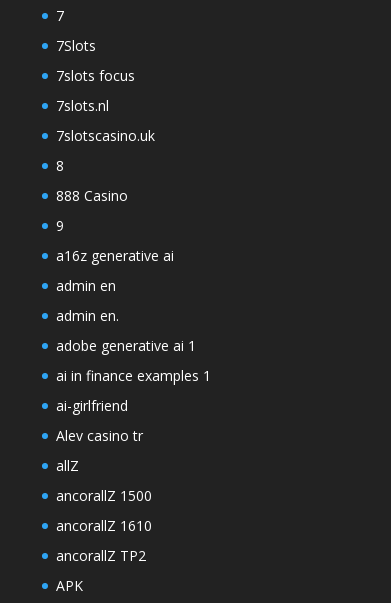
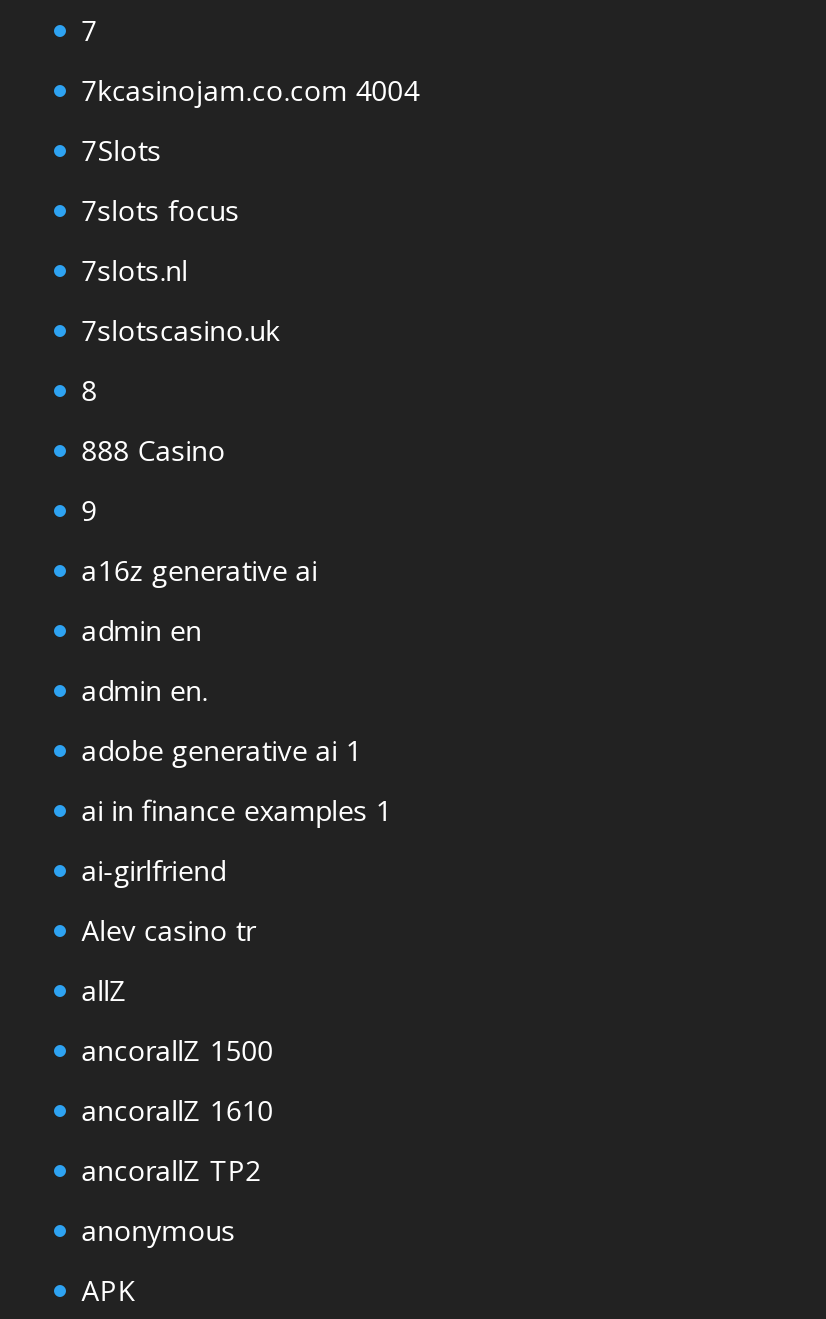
+ 7kcasinojam.co.com 4004

+ anonymous
